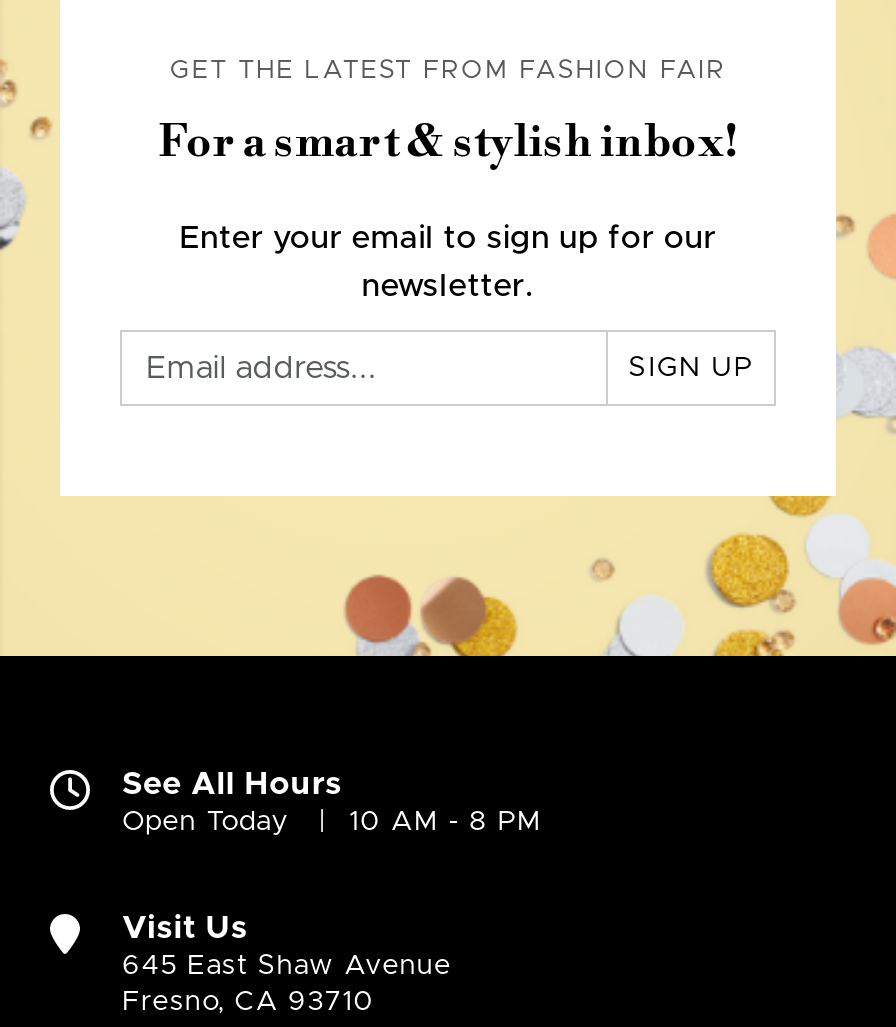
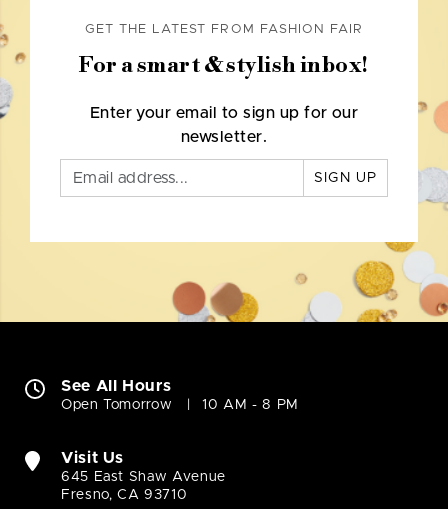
- Open Today
+ Open Tomorrow
